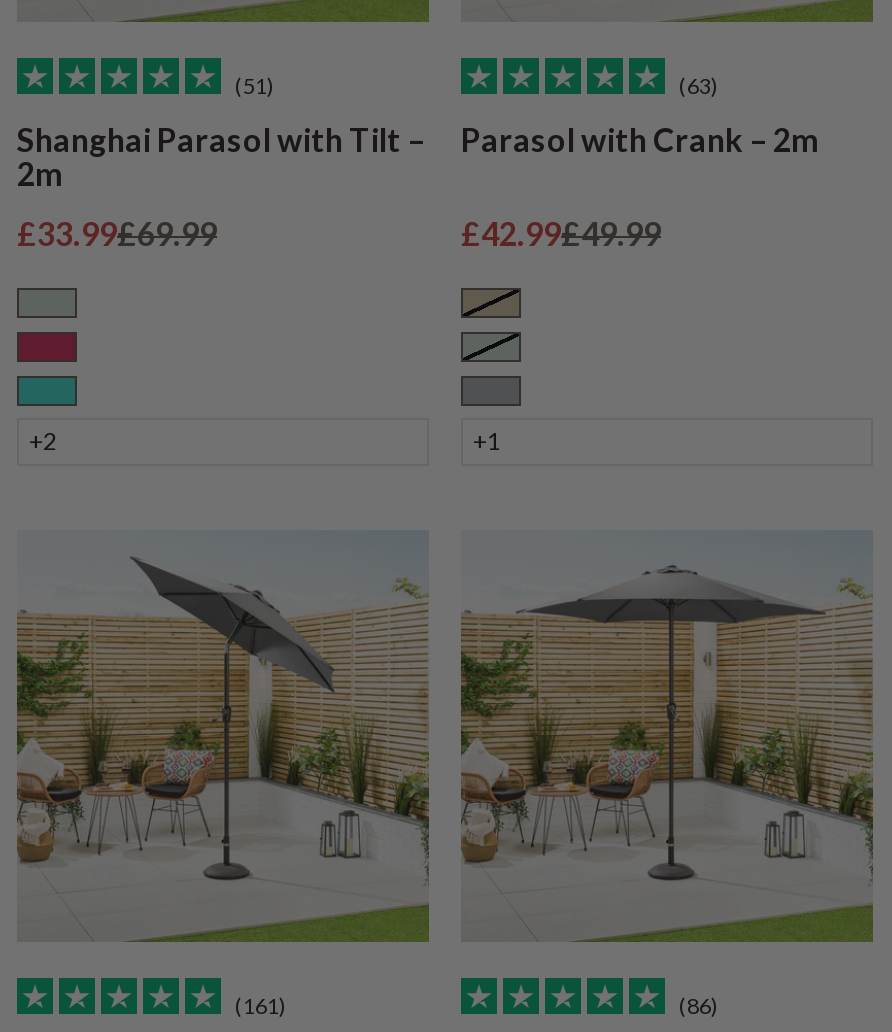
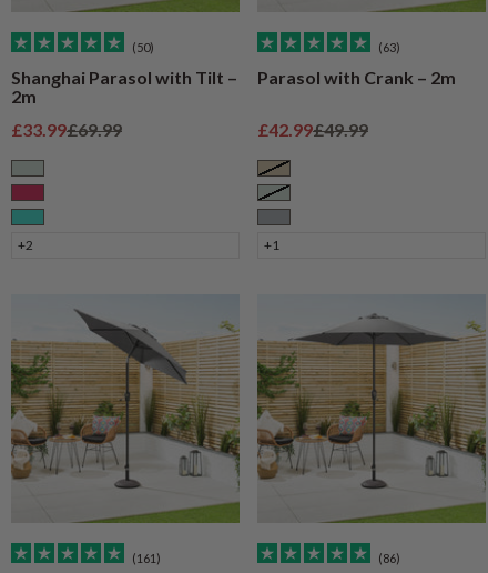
- (51)
+ (50)
